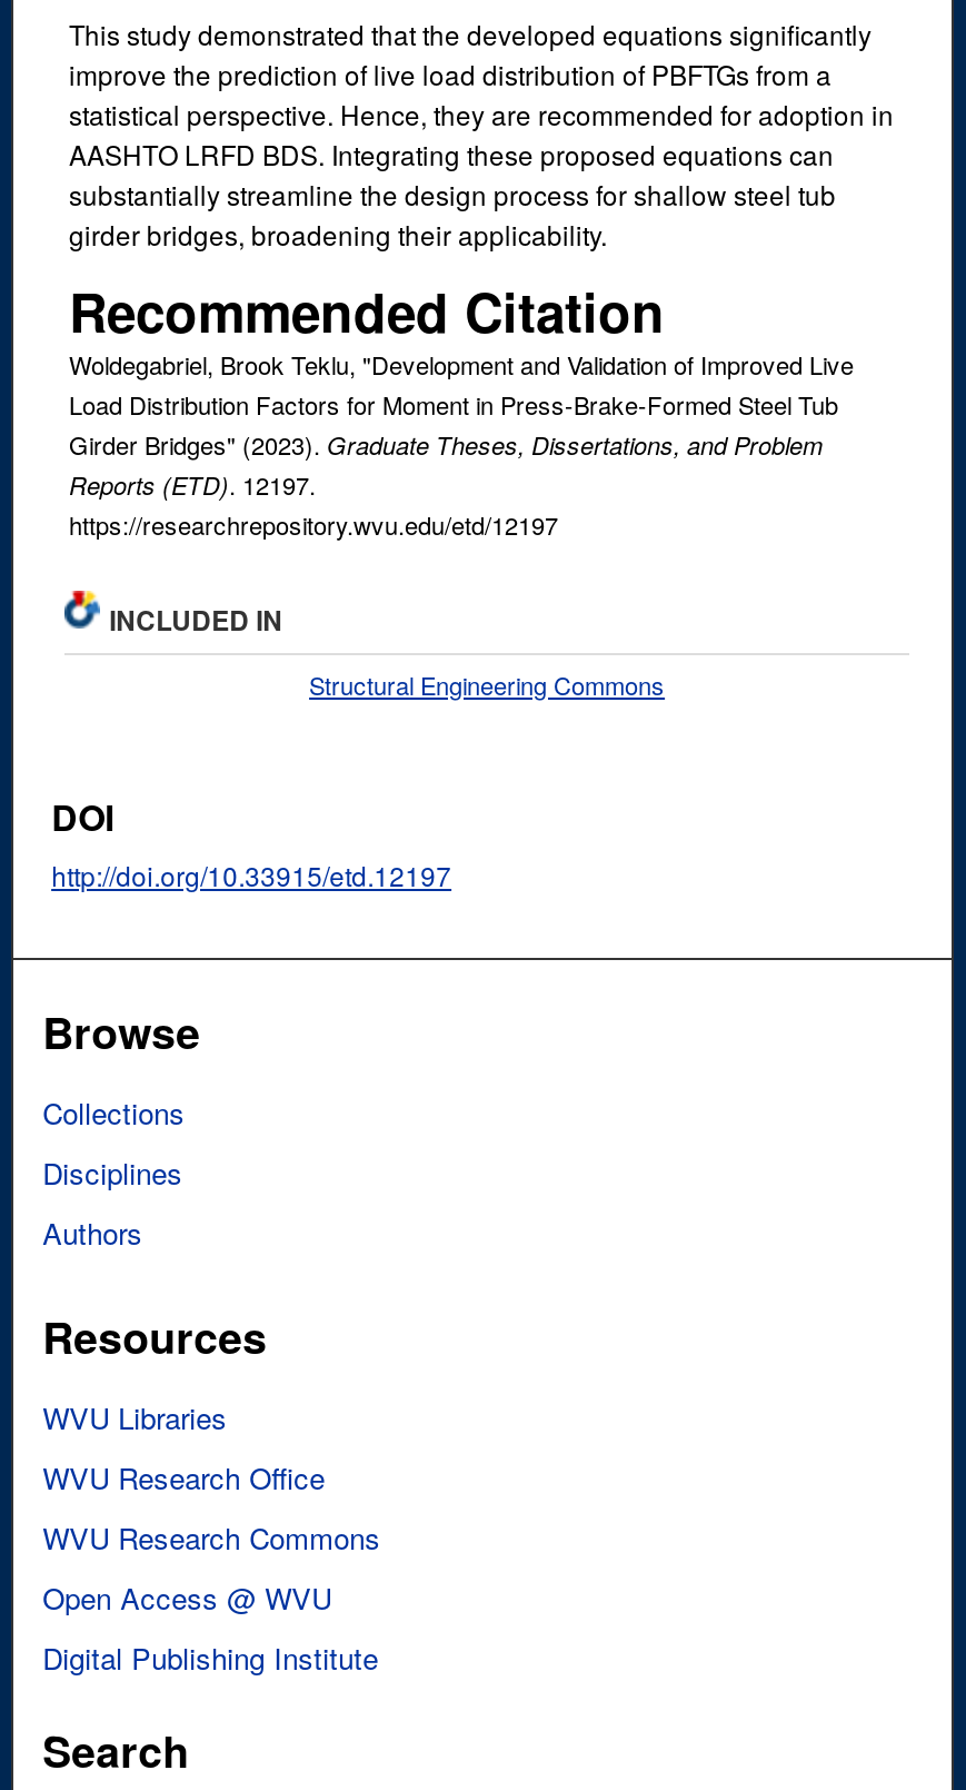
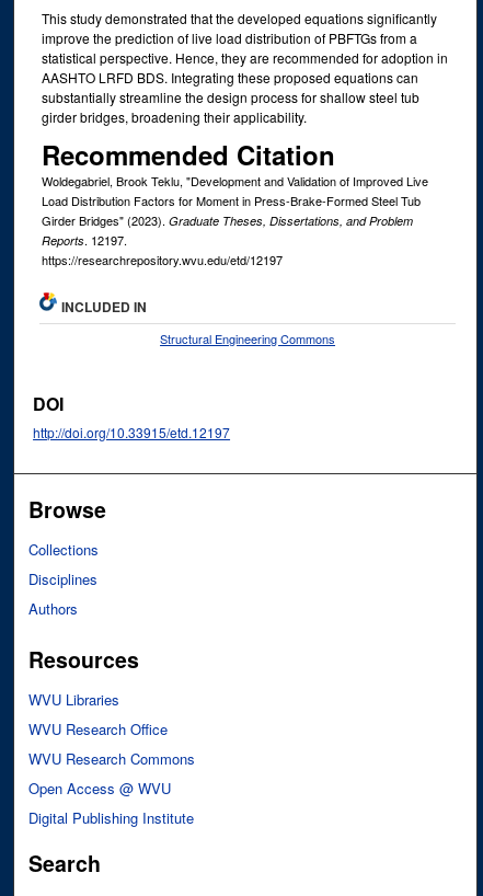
- Reports (ETD). 12197.
+ Reports. 12197.
